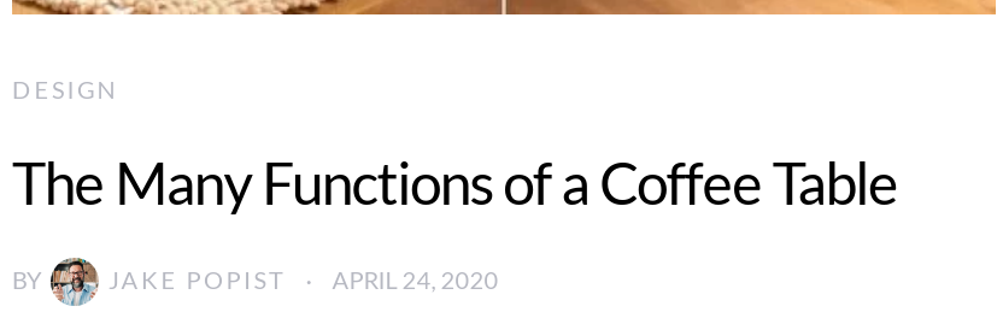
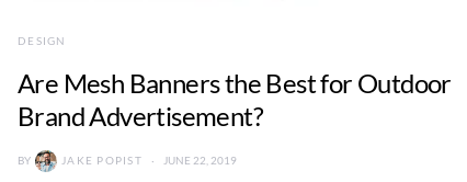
- The Many Functions of a Coffee Table
+ Are Mesh Banners the Best for Outdoor
+ Brand Advertisement?

- JAKE POPIST APRIL 24, 2020
+ JAKE POPIST JUNE 22, 2019
